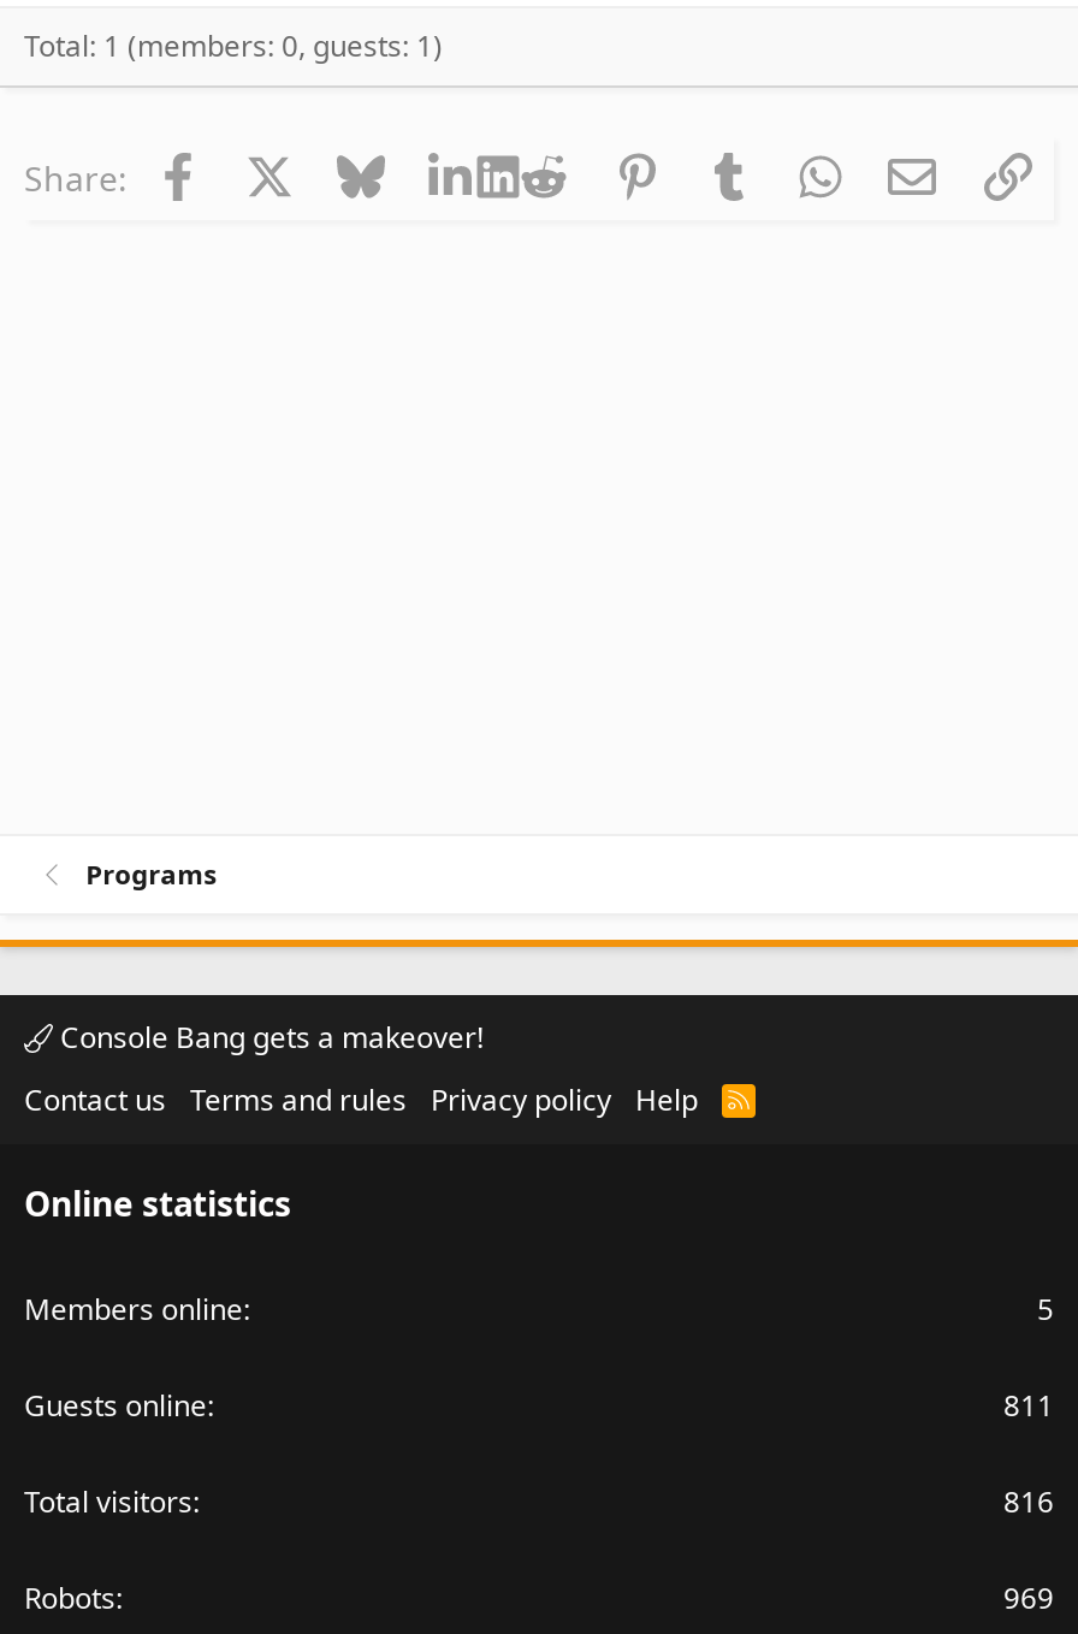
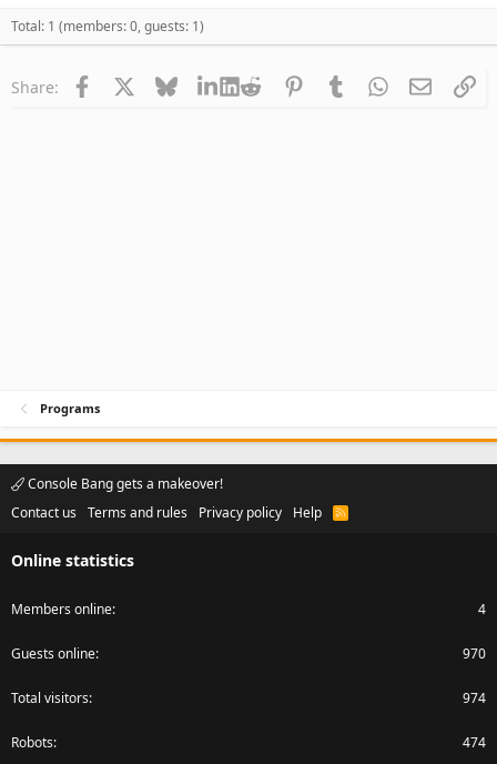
- 5
+ 4

- 811
+ 970

- 816
+ 974

- 969
+ 474
